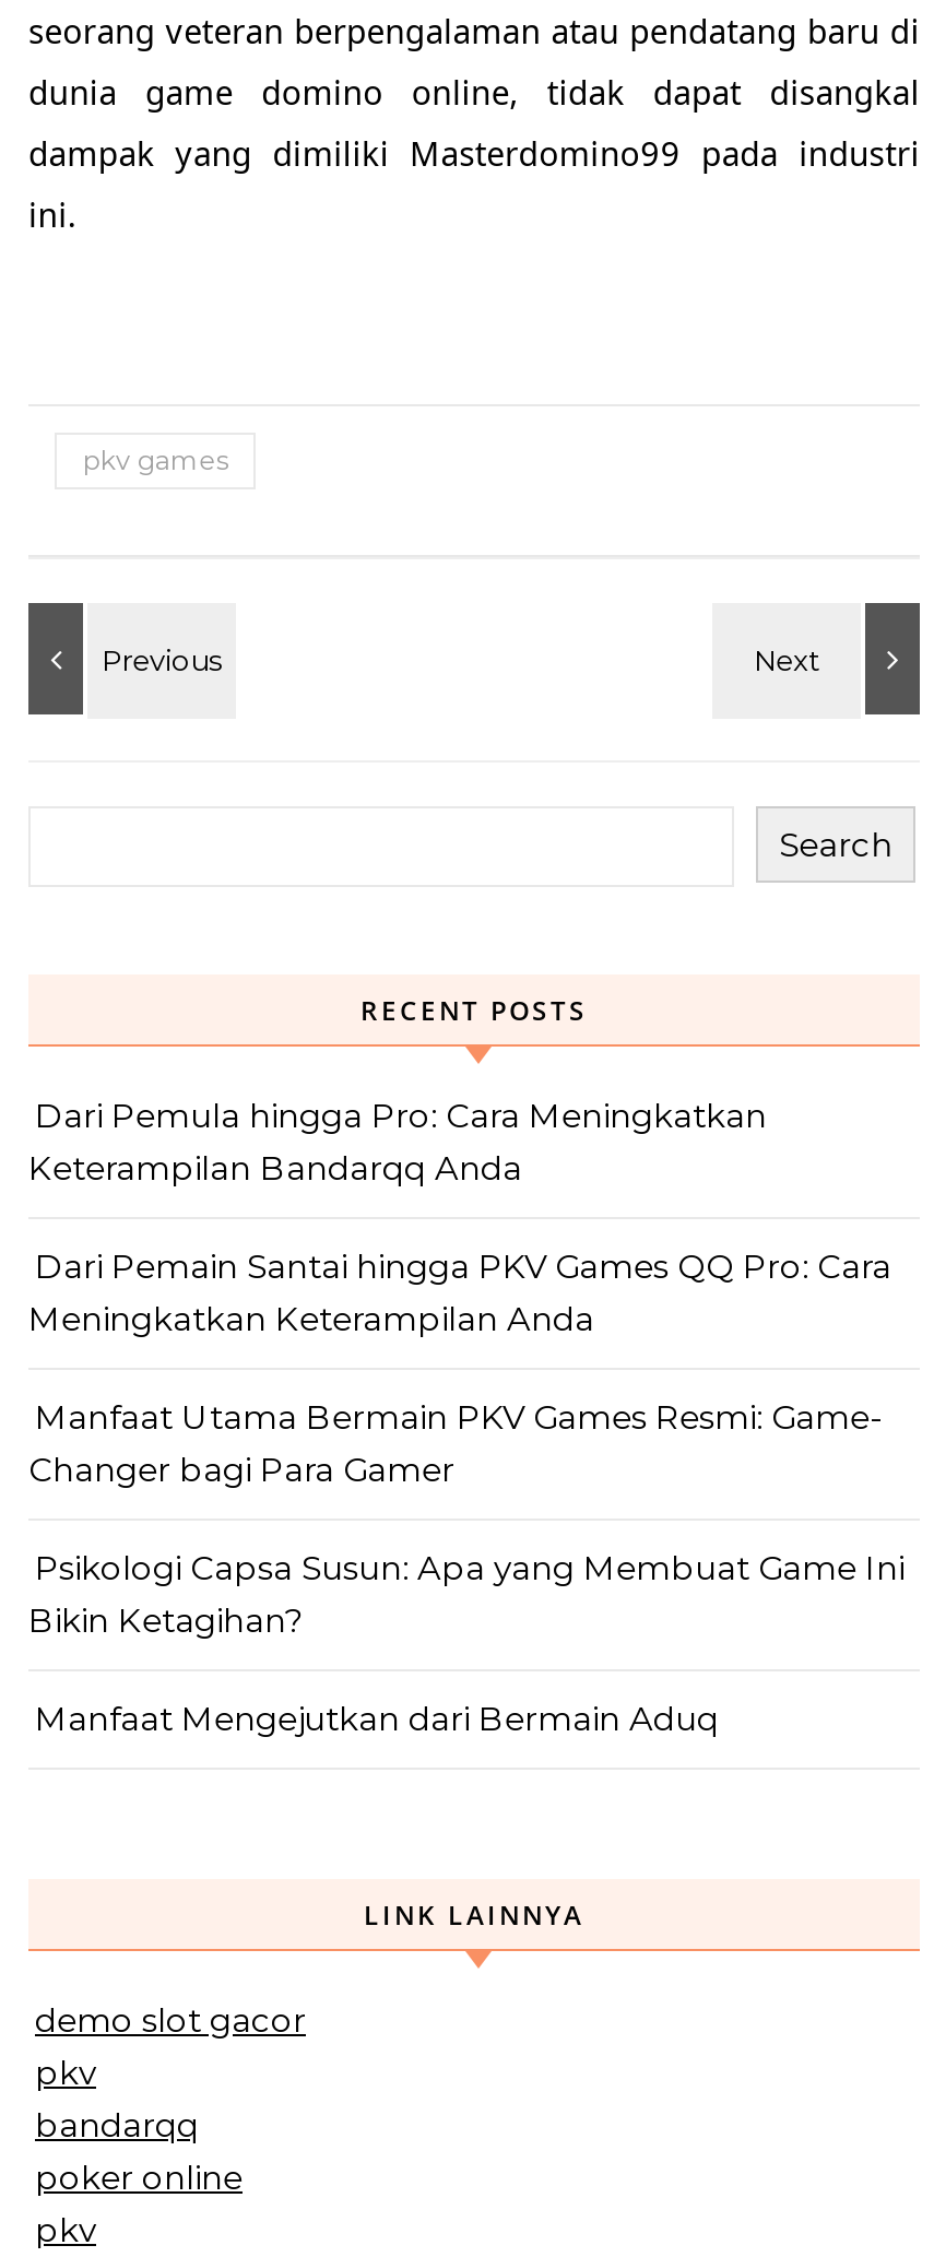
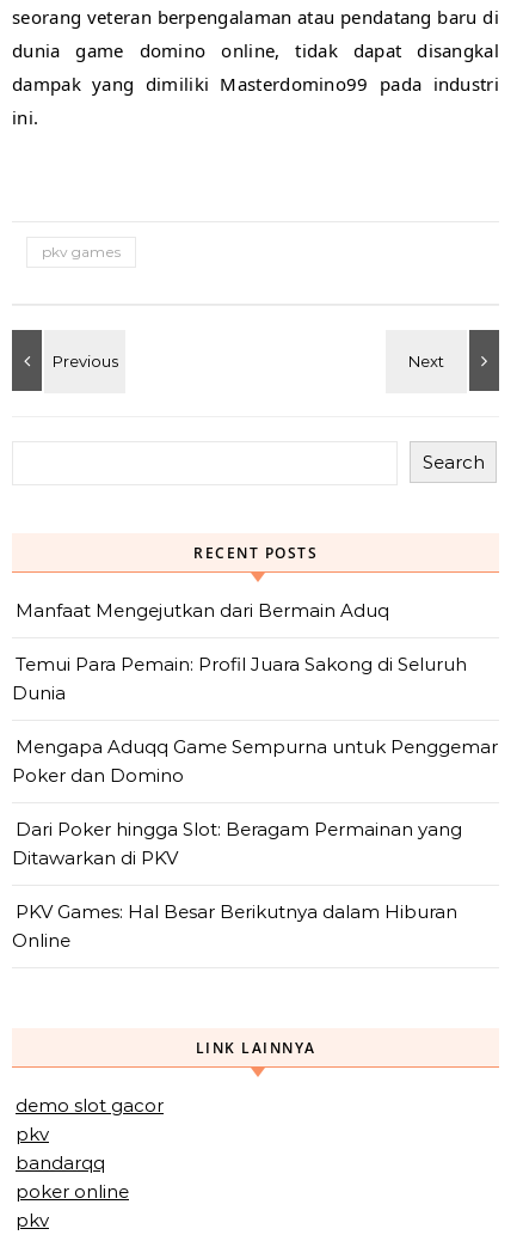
- Dari Pemula hingga Pro: Cara Meningkatkan
- Keterampilan Bandarqq Anda
- Dari Pemain Santai hingga PKV Games QQ Pro: Cara
- Meningkatkan Keterampilan Anda
- Manfaat Utama Bermain PKV Games Resmi: Game-
- Changer bagi Para Gamer
- Psikologi Capsa Susun: Apa yang Membuat Game Ini
- Bikin Ketagihan?

moved up: Manfaat Mengejutkan dari Bermain Aduq

+ Temui Para Pemain: Profil Juara Sakong di Seluruh
+ Dunia
+ Mengapa Aduqq Game Sempurna untuk Penggemar
+ Poker dan Domino
+ Dari Poker hingga Slot: Beragam Permainan yang
+ Ditawarkan di PKV
+ PKV Games: Hal Besar Berikutnya dalam Hiburan
+ Online
